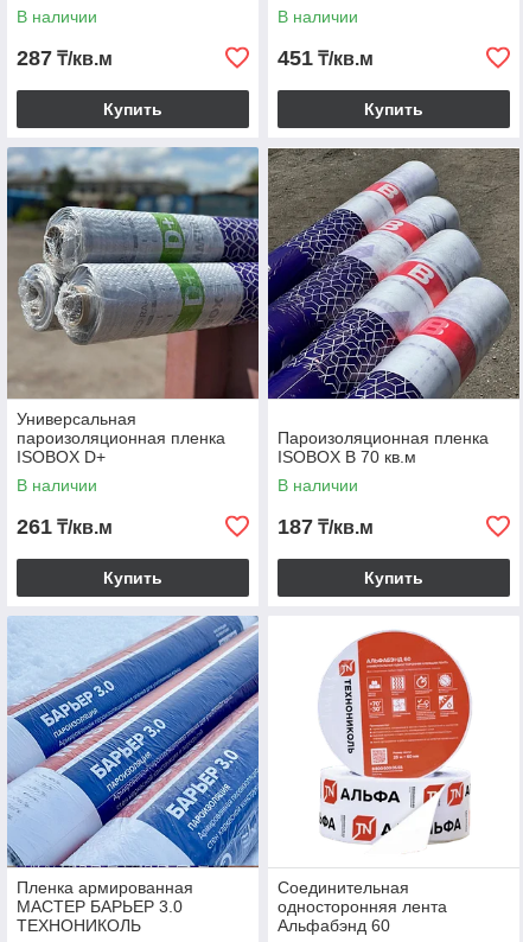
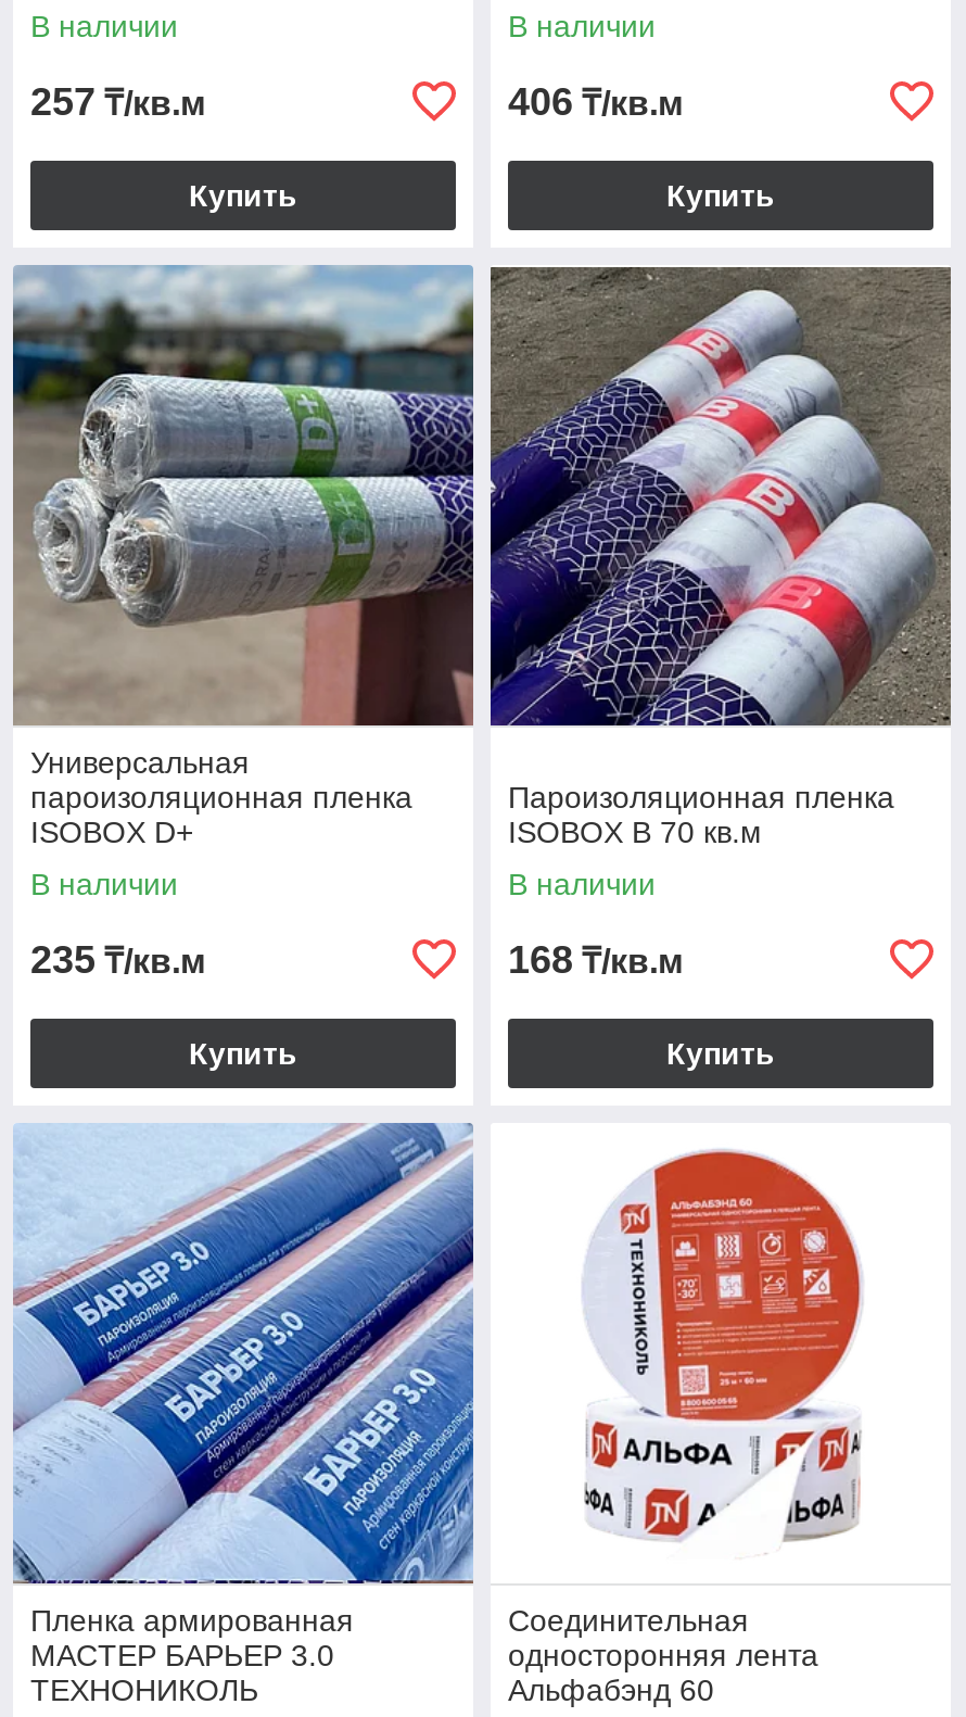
- 287 ₸/кв.м
+ 257 ₸/кв.м

- 451 ₸/кв.м
+ 406 ₸/кв.м

- 261 ₸/кв.м
+ 235 ₸/кв.м

- 187 ₸/кв.м
+ 168 ₸/кв.м
